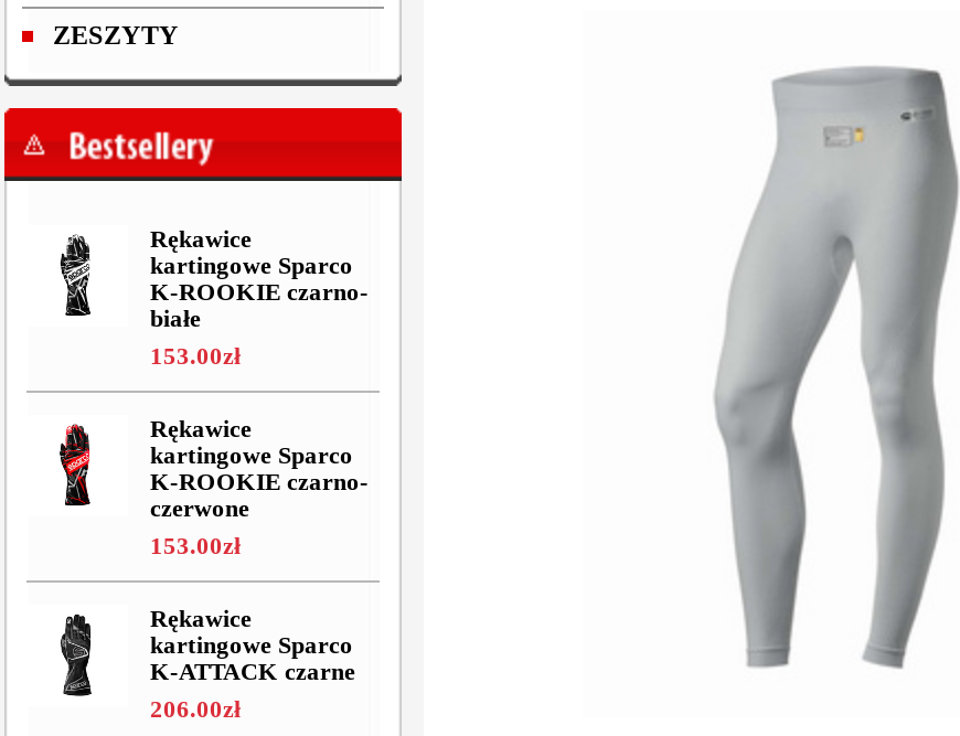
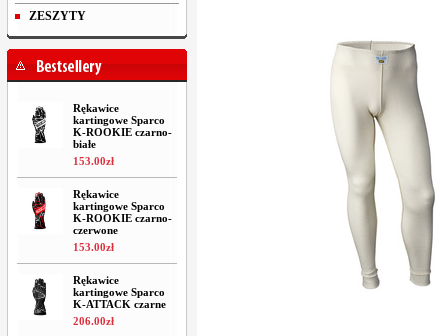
- [image]
+ [image]
